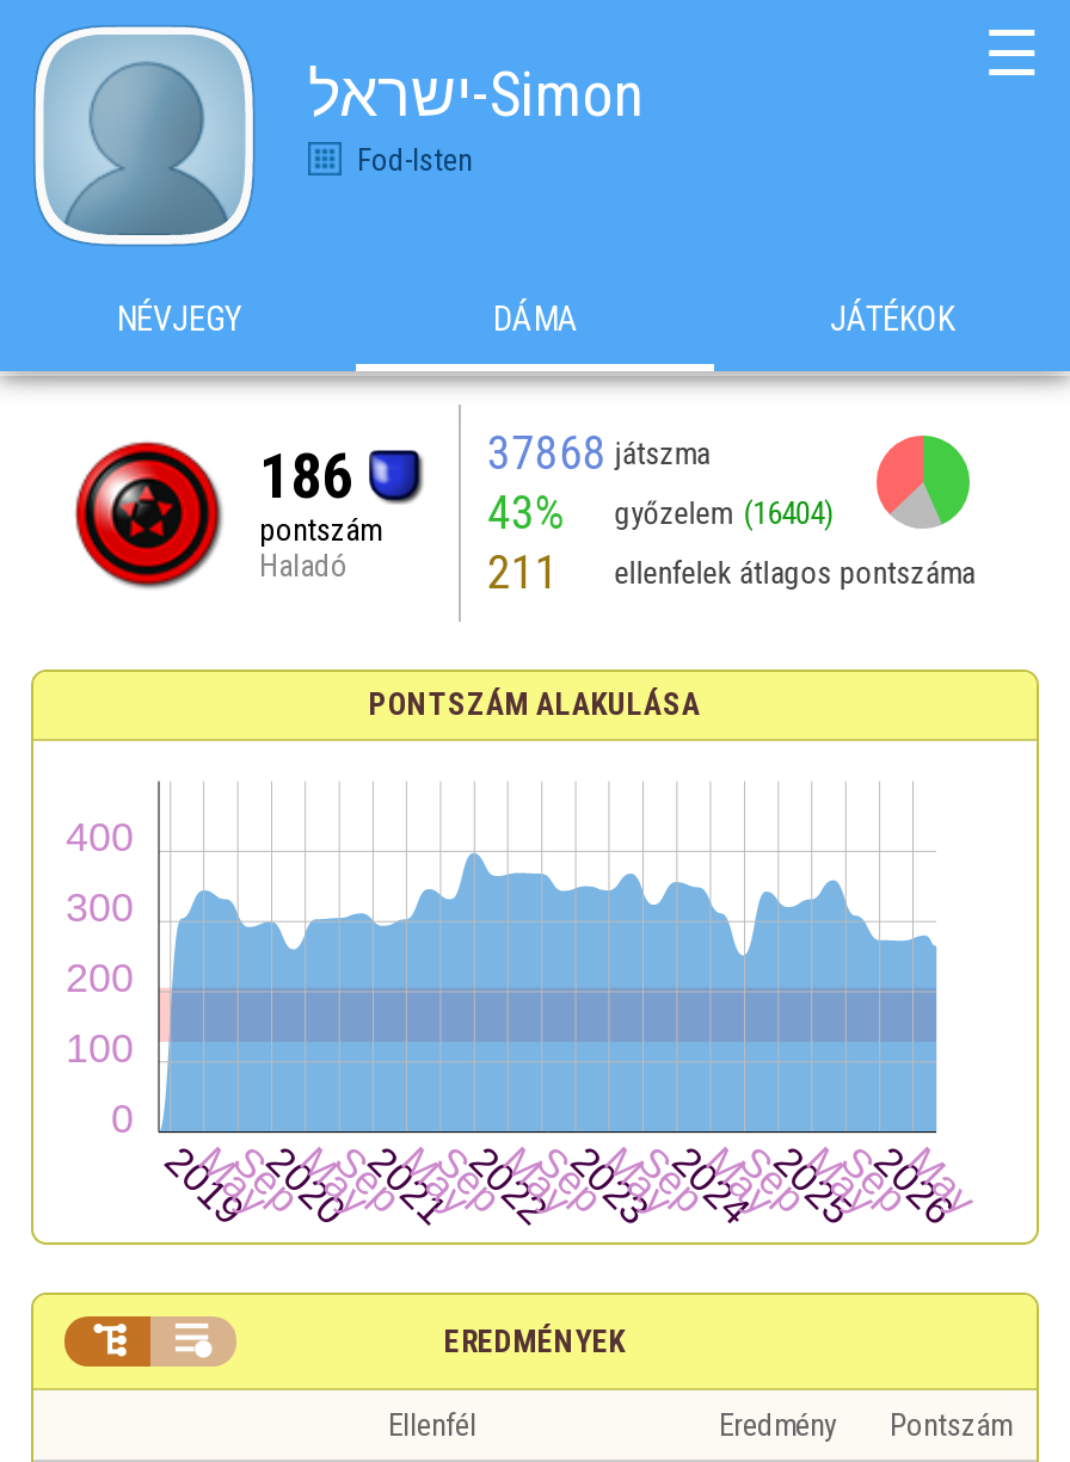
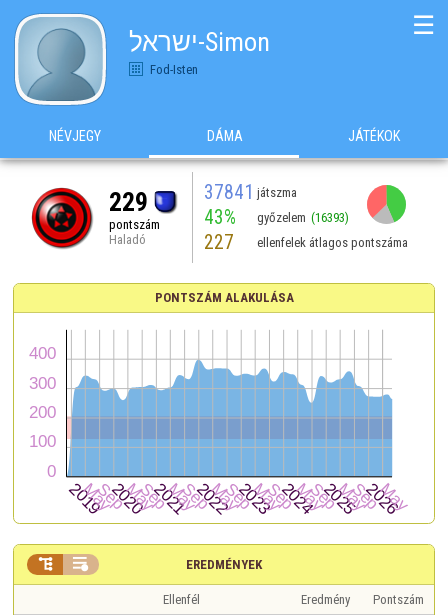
- 37868 játszma
+ 37841 játszma

- 186
+ 229

- 43% győzelem (16404)
+ 43% győzelem (16393)

- 211 ellenfelek átlagos pontszáma
+ 227 ellenfelek átlagos pontszáma
